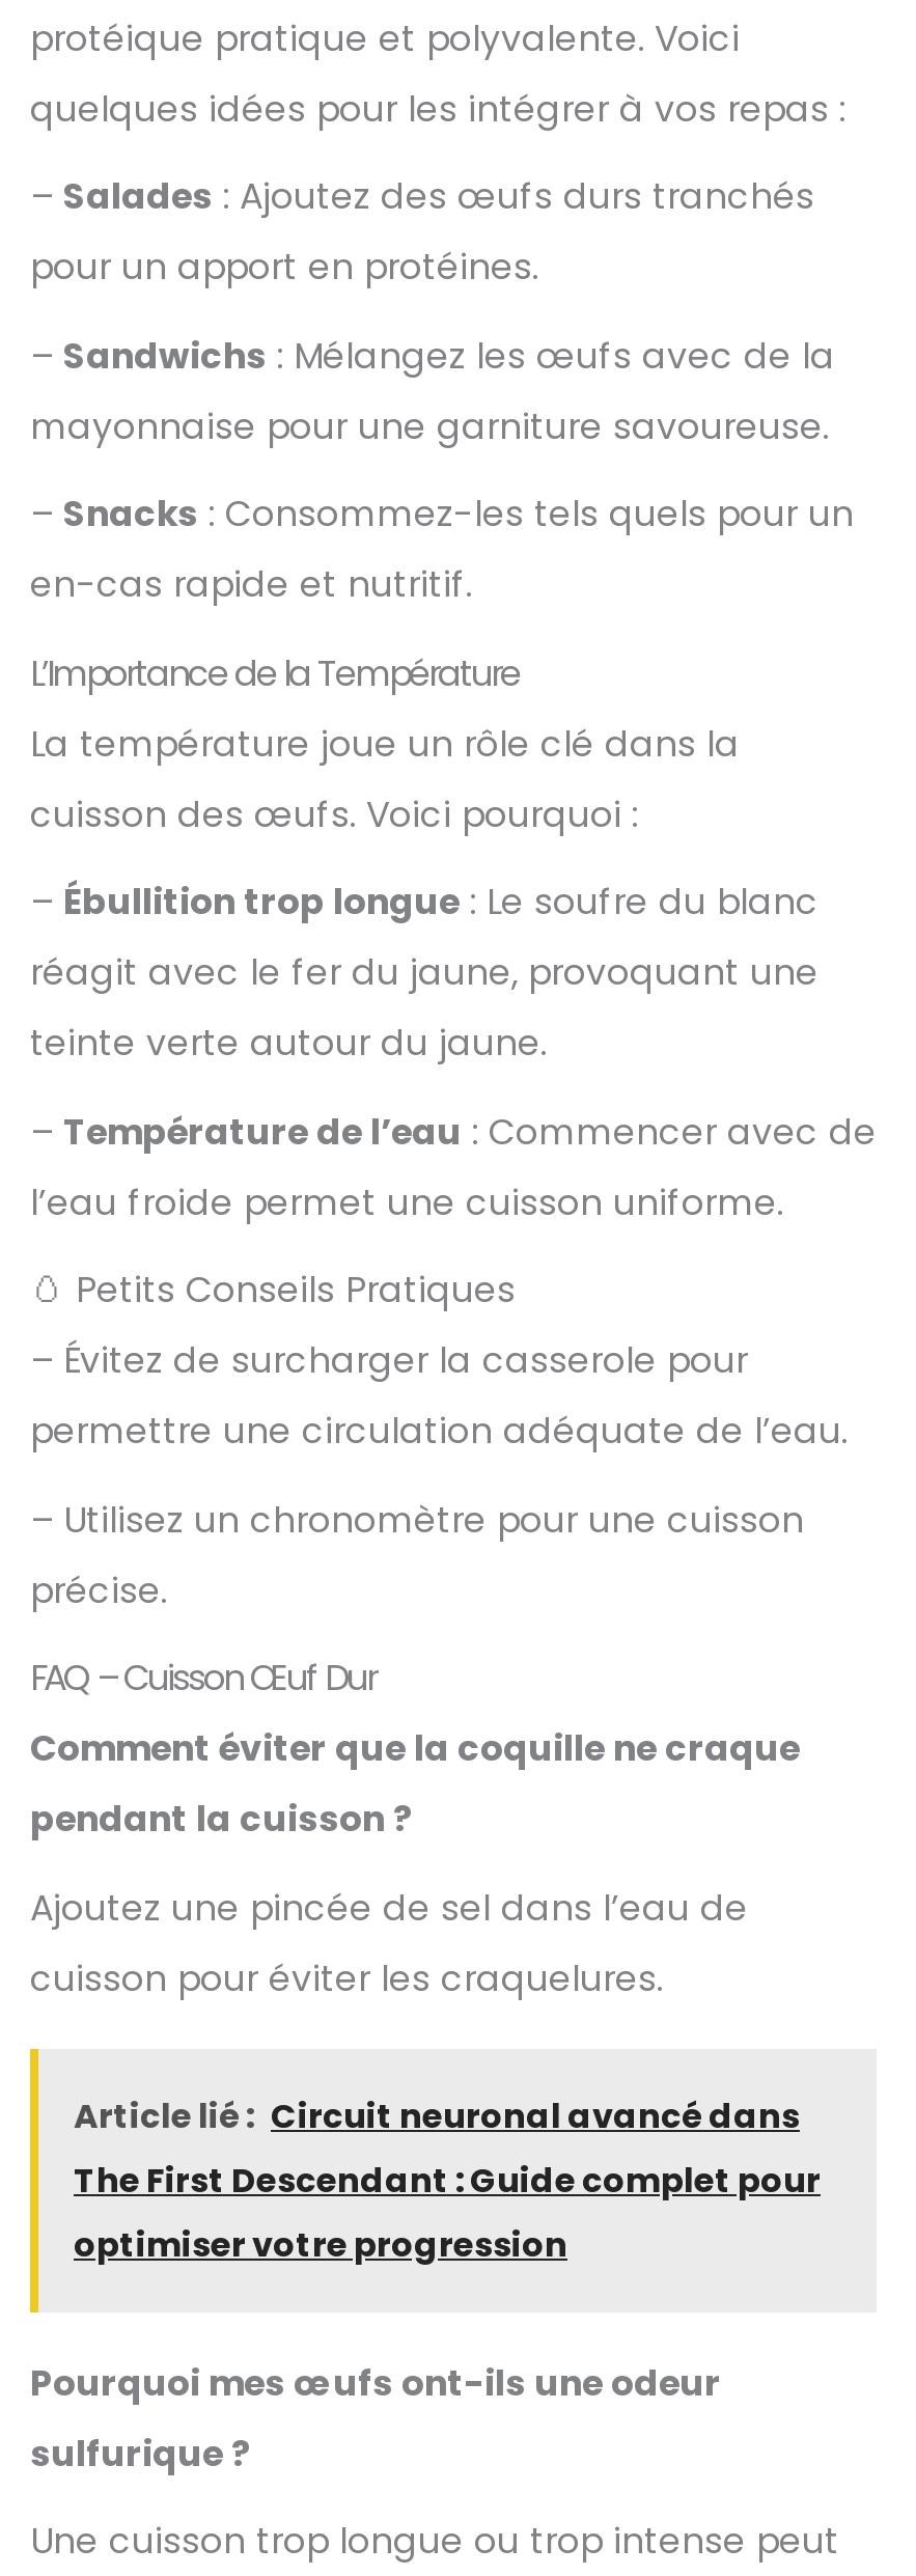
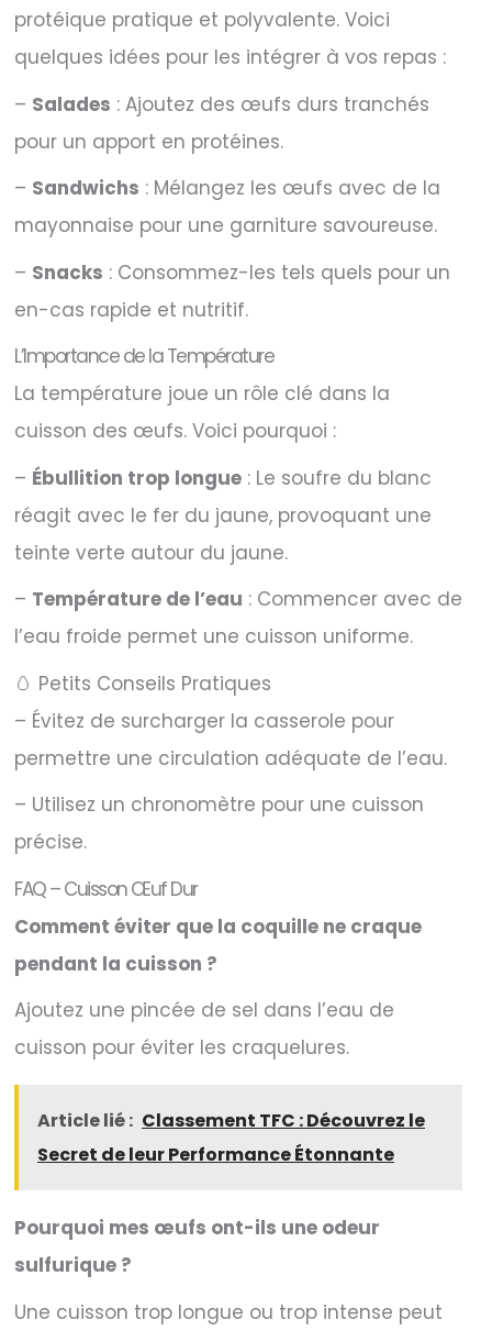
- Article lié : Circuit neuronal avancé dans
- The First Descendant : Guide complet pour
- optimiser votre progression
+ Article lié : Classement TFC : Découvrez le
+ Secret de leur Performance Étonnante
